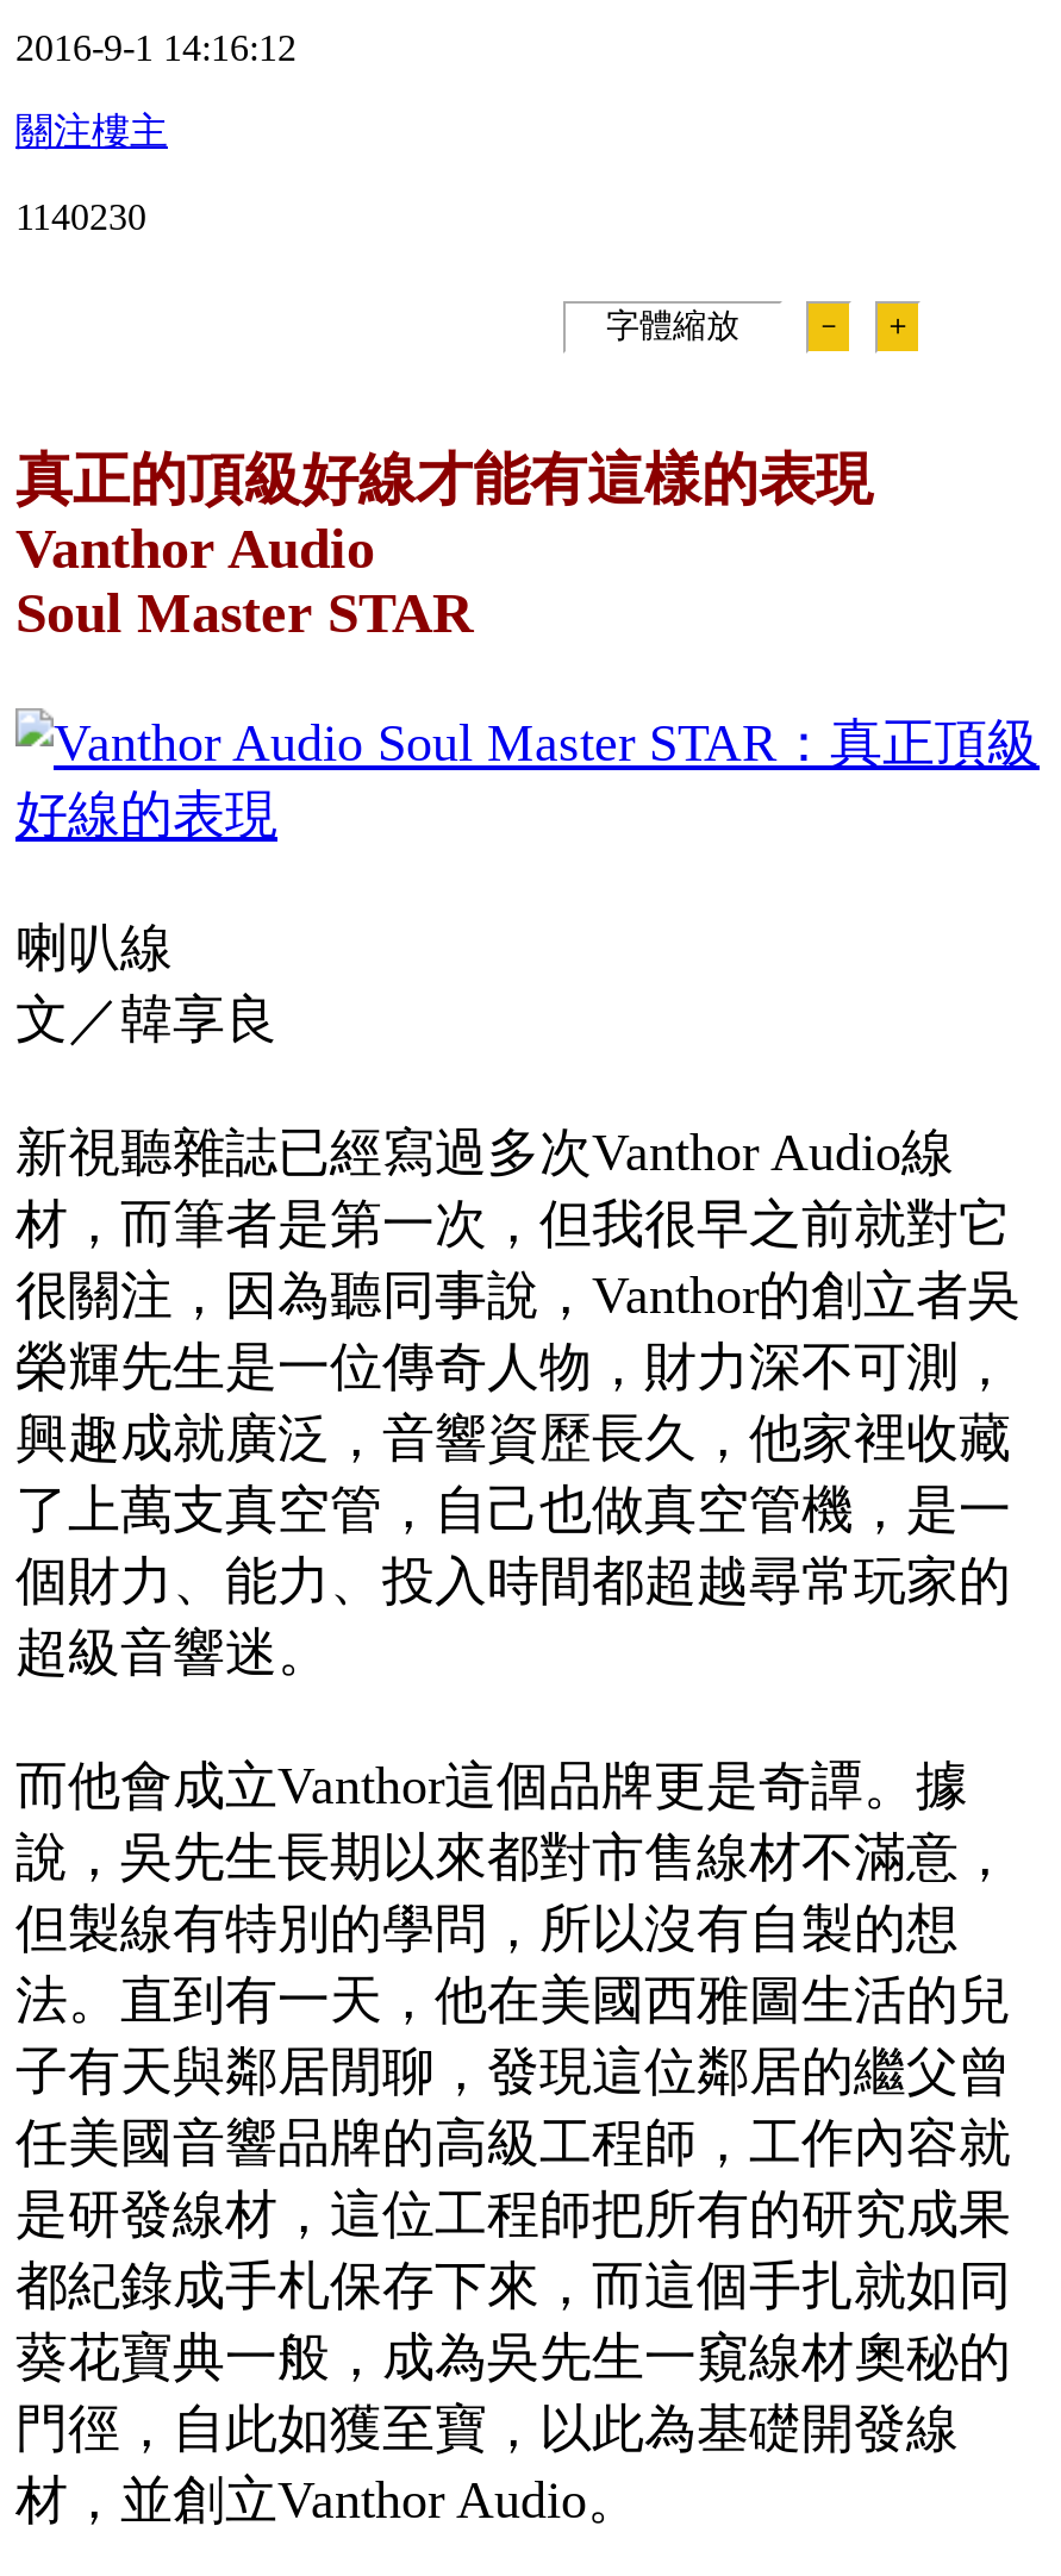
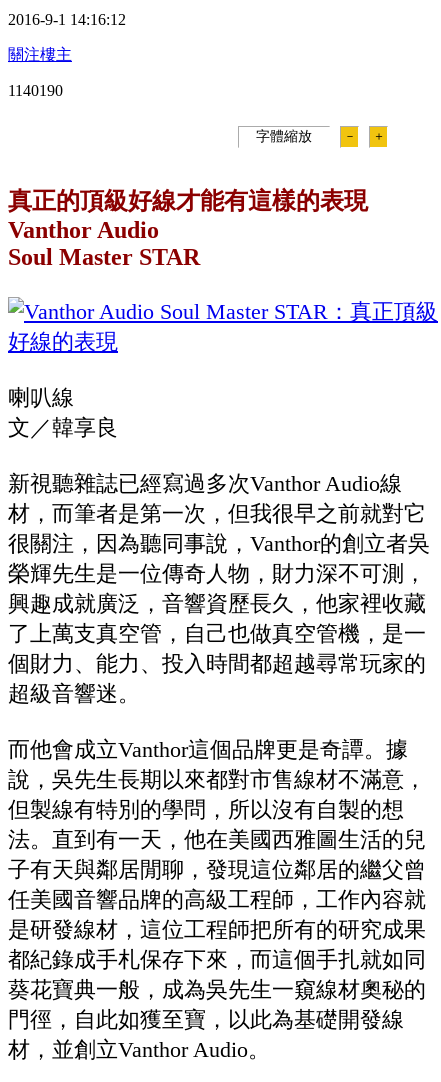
- 1140230
+ 1140190
